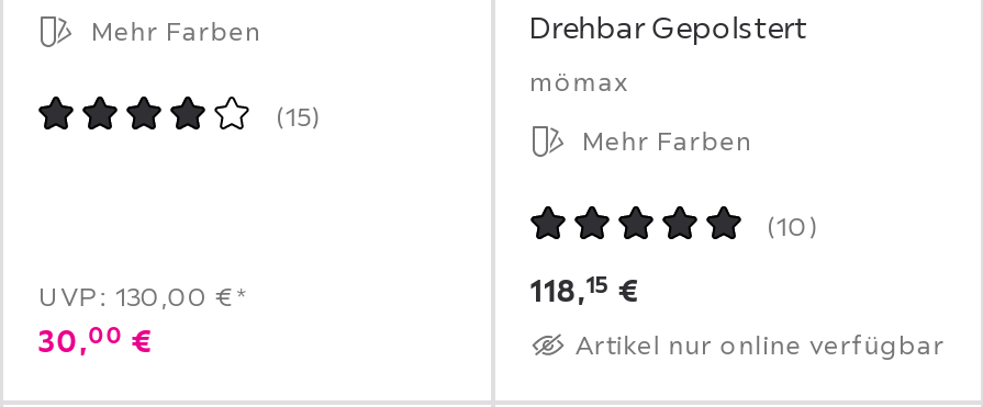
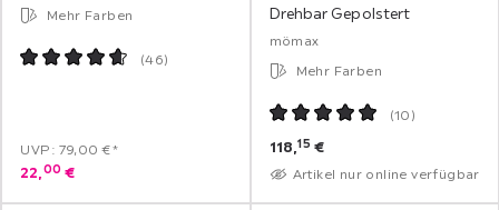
- (15)
+ (46)

- UVP: 130,00 €*
+ UVP: 79,00 €*

- 30,00 €
+ 22,00 €
